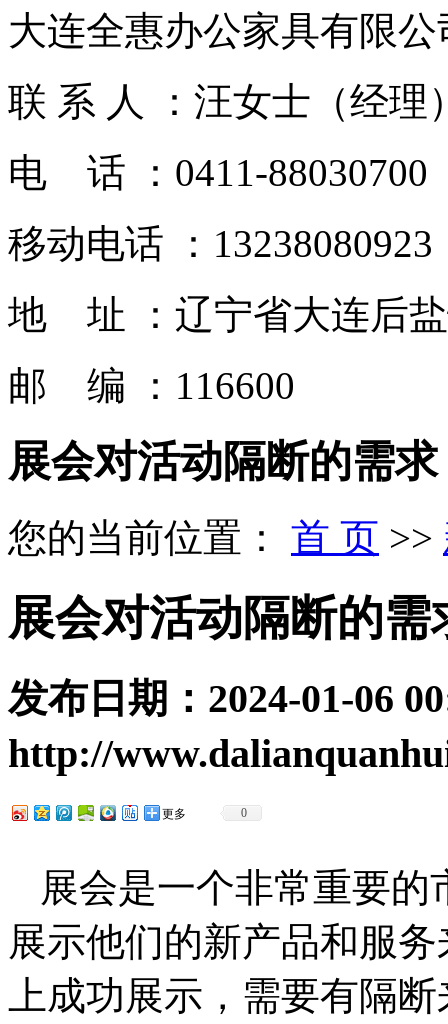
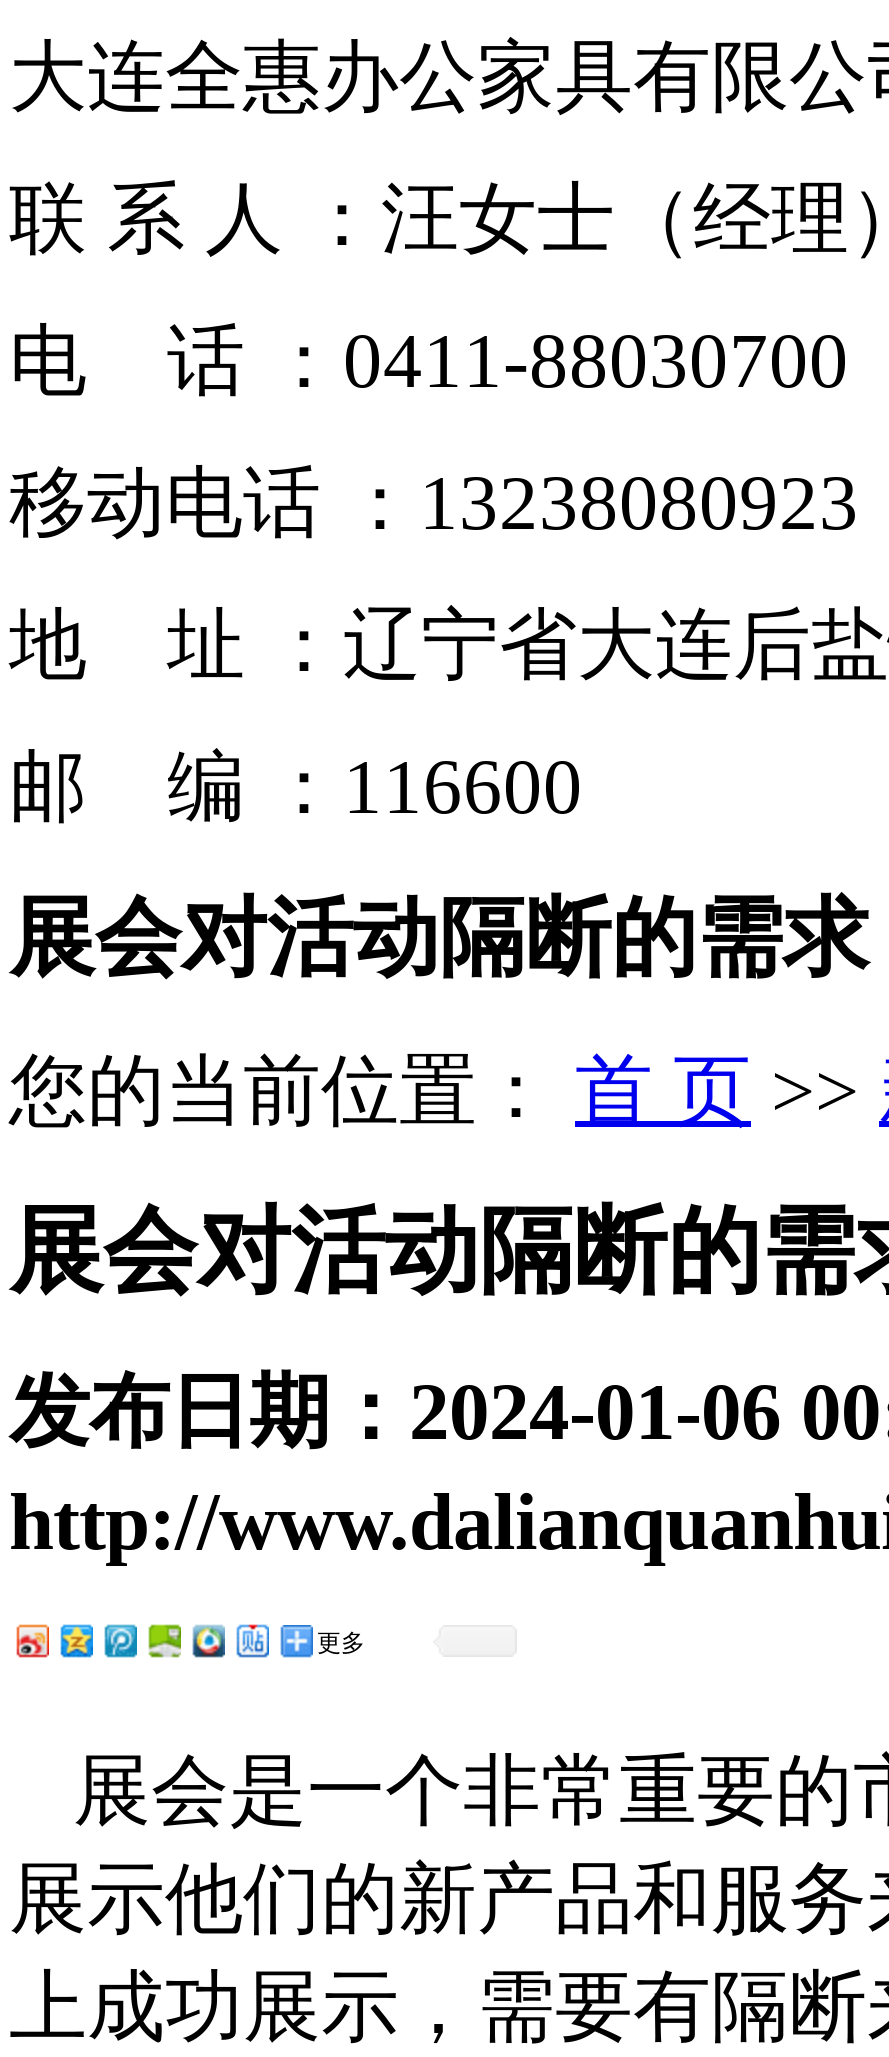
- 0
